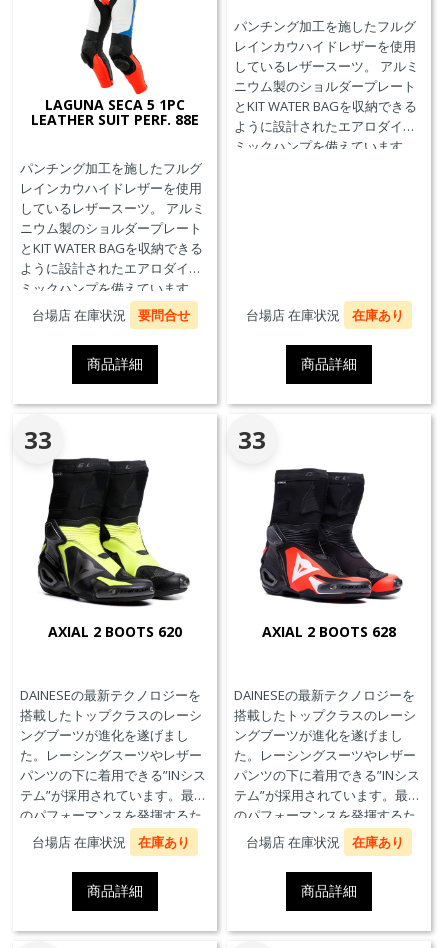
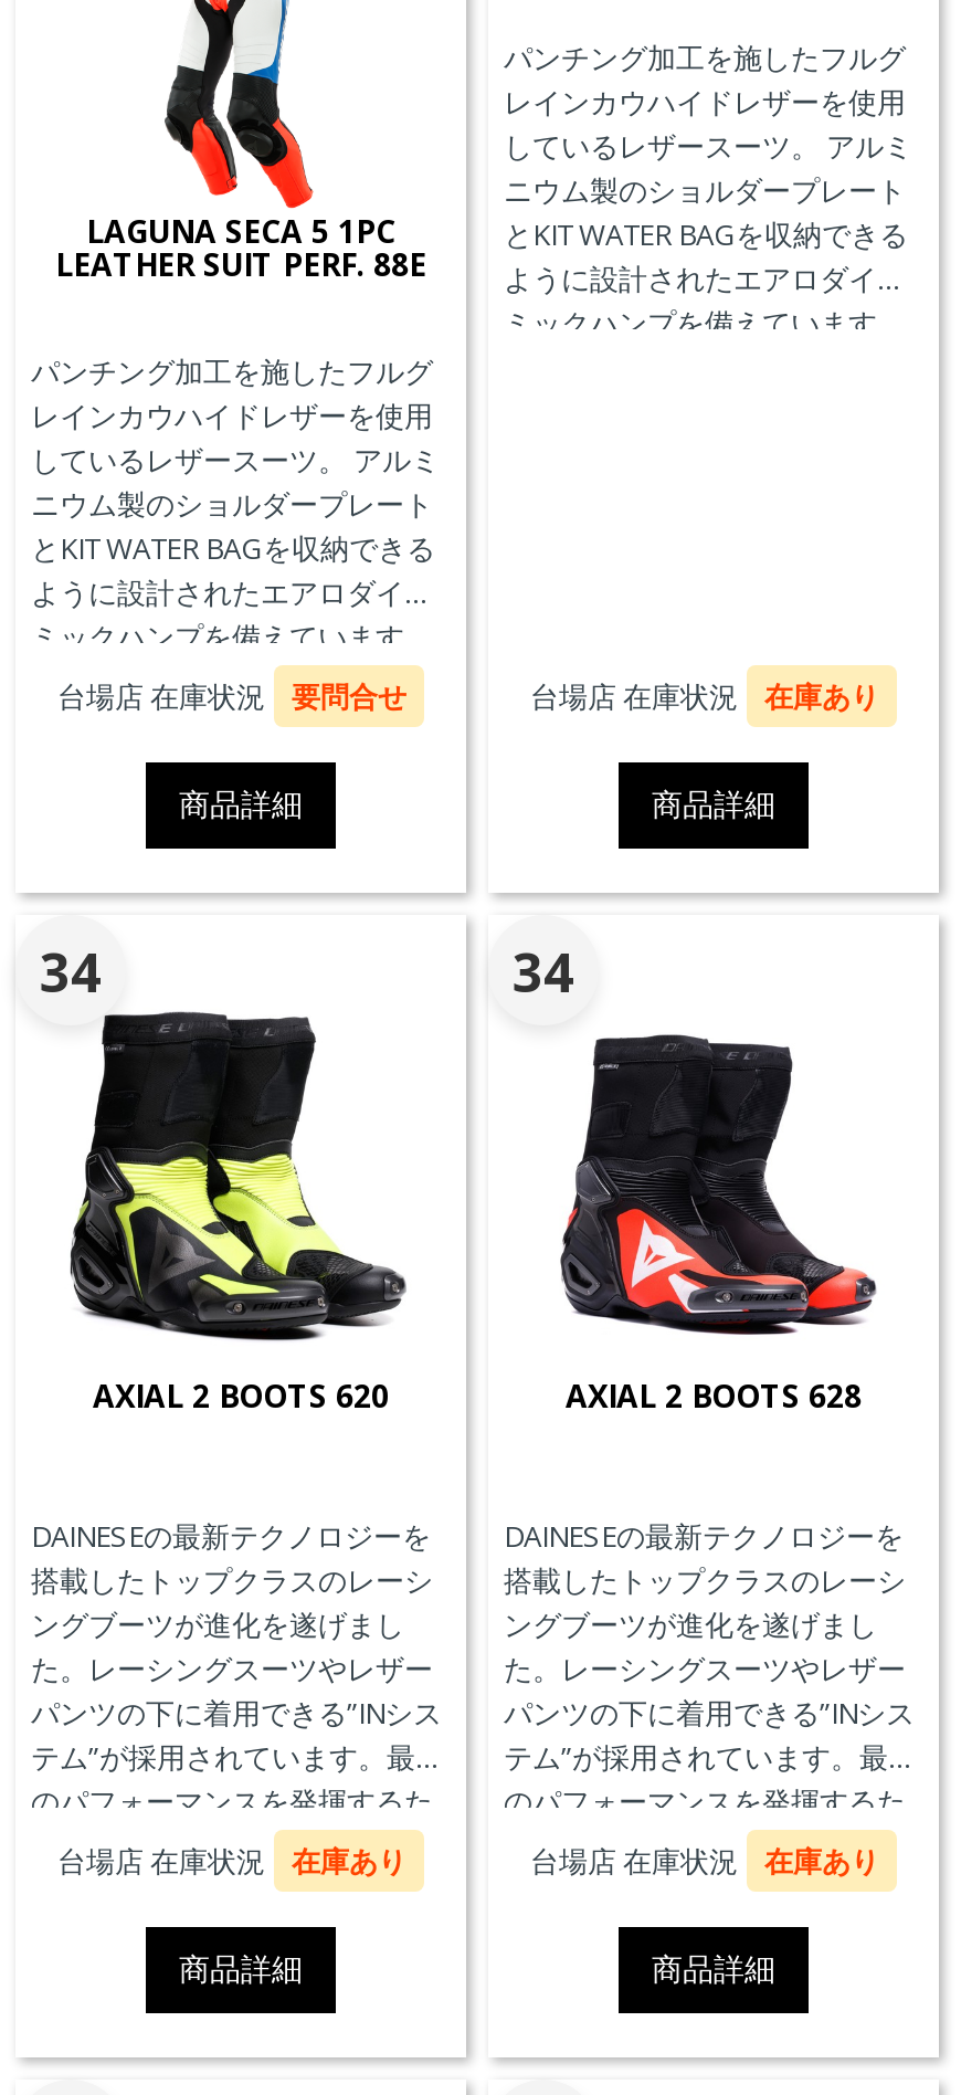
- 33
+ 34

- 33
+ 34
